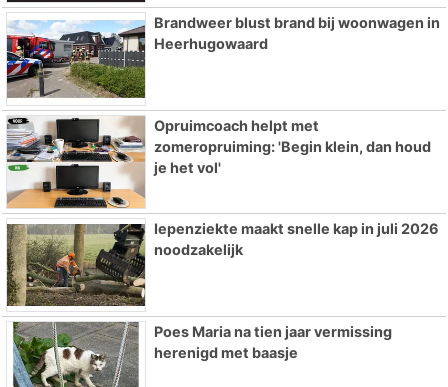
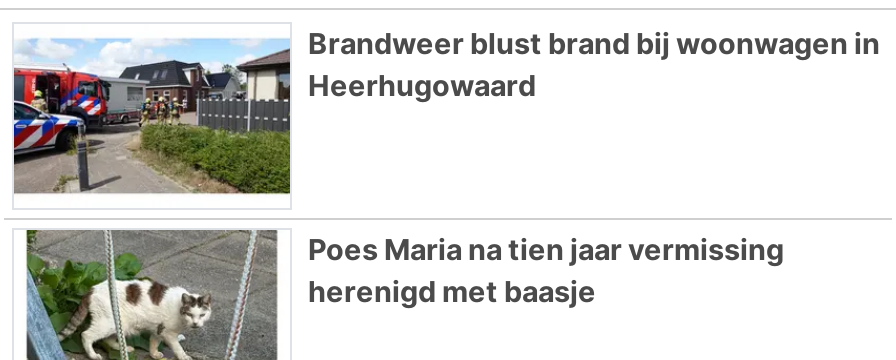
- [image]
- Opruimcoach helpt met
- zomeropruiming: 'Begin klein, dan houd
- je het vol'

- [image]
- Iepenziekte maakt snelle kap in juli 2026
- noodzakelijk
